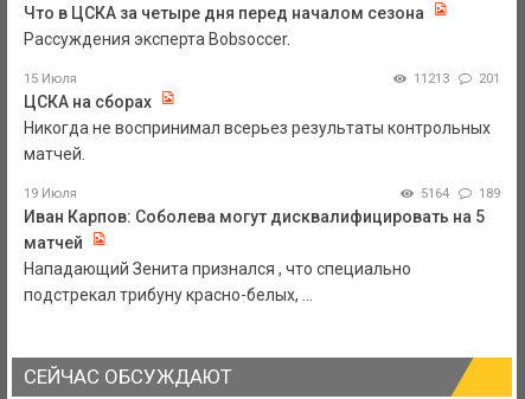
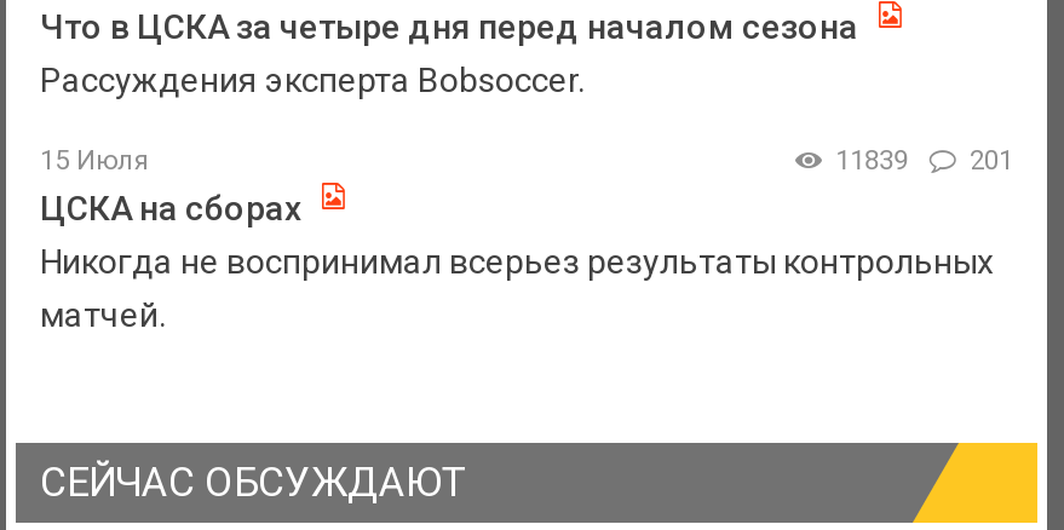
- 11213 201
+ 11839 201

- 19 Июля
- 5164
- 189
- Иван Карпов: Соболева могут дисквалифицировать на 5
- матчей
- Нападающий Зенита признался , что специально
- подстрекал трибуну красно-белых, ...
